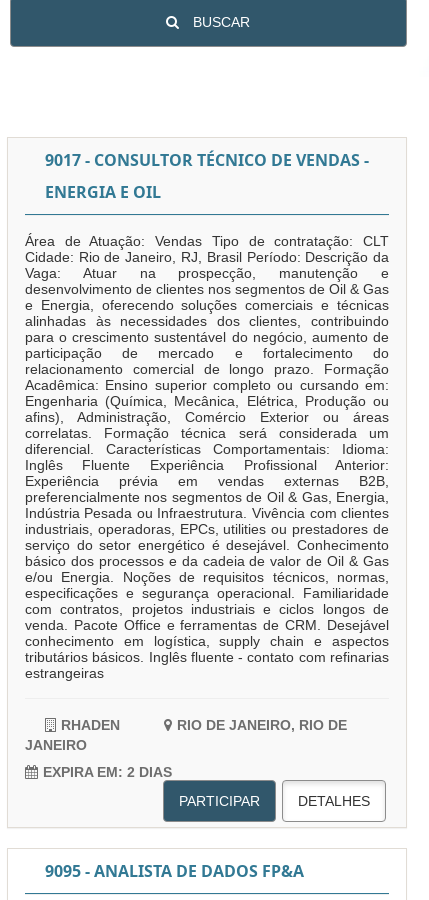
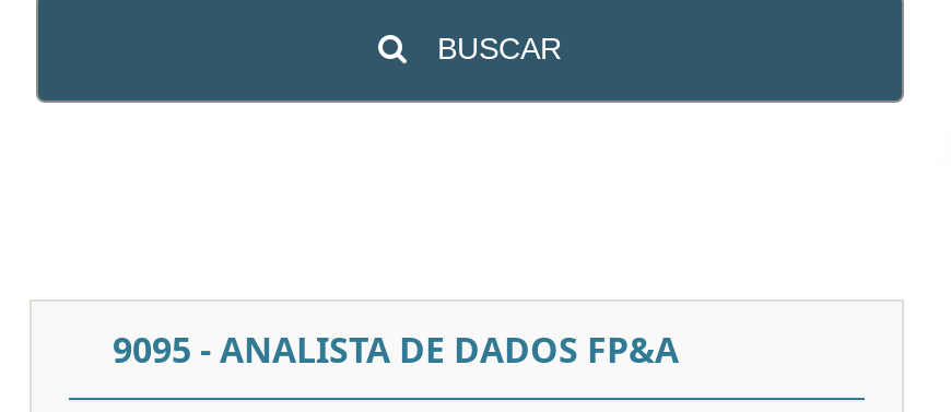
- 9017 - CONSULTOR TÉCNICO DE VENDAS -
- ENERGIA E OIL
- Área de Atuação: Vendas Tipo de contratação: CLT
- Cidade: Rio de Janeiro, RJ, Brasil Período: Descrição da
- Vaga: Atuar na prospecção, manutenção e
- desenvolvimento de clientes nos segmentos de Oil & Gas
- e Energia, oferecendo soluções comerciais e técnicas
- alinhadas às necessidades dos clientes, contribuindo
- para o crescimento sustentável do negócio, aumento de
- participação de mercado e fortalecimento do
- relacionamento comercial de longo prazo. Formação
- Acadêmica: Ensino superior completo ou cursando em:
- Engenharia (Química, Mecânica, Elétrica, Produção ou
- afins), Administração, Comércio Exterior ou áreas
- correlatas. Formação técnica será considerada um
- diferencial. Características Comportamentais: Idioma:
- Inglês Fluente Experiência Profissional Anterior:
- Experiência prévia em vendas externas B2B,
- preferencialmente nos segmentos de Oil & Gas, Energia,
- Indústria Pesada ou Infraestrutura. Vivência com clientes
- industriais, operadoras, EPCs, utilities ou prestadores de
- serviço do setor energético é desejável. Conhecimento
- básico dos processos e da cadeia de valor de Oil & Gas
- e/ou Energia. Noções de requisitos técnicos, normas,
- especificações e segurança operacional. Familiaridade
- com contratos, projetos industriais e ciclos longos de
- venda. Pacote Office e ferramentas de CRM. Desejável
- conhecimento em logística, supply chain e aspectos
- tributários básicos. Inglês fluente - contato com refinarias
- estrangeiras
- RHADEN
- RIO DE JANEIRO, RIO DE
- JANEIRO
- EXPIRA EM: 2 DIAS
- PARTICIPAR
- DETALHES
